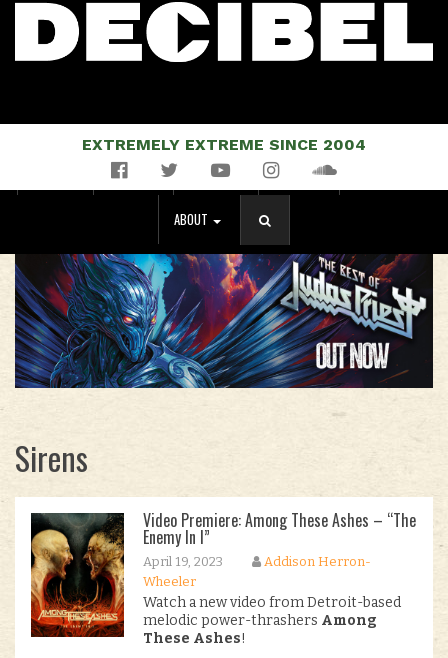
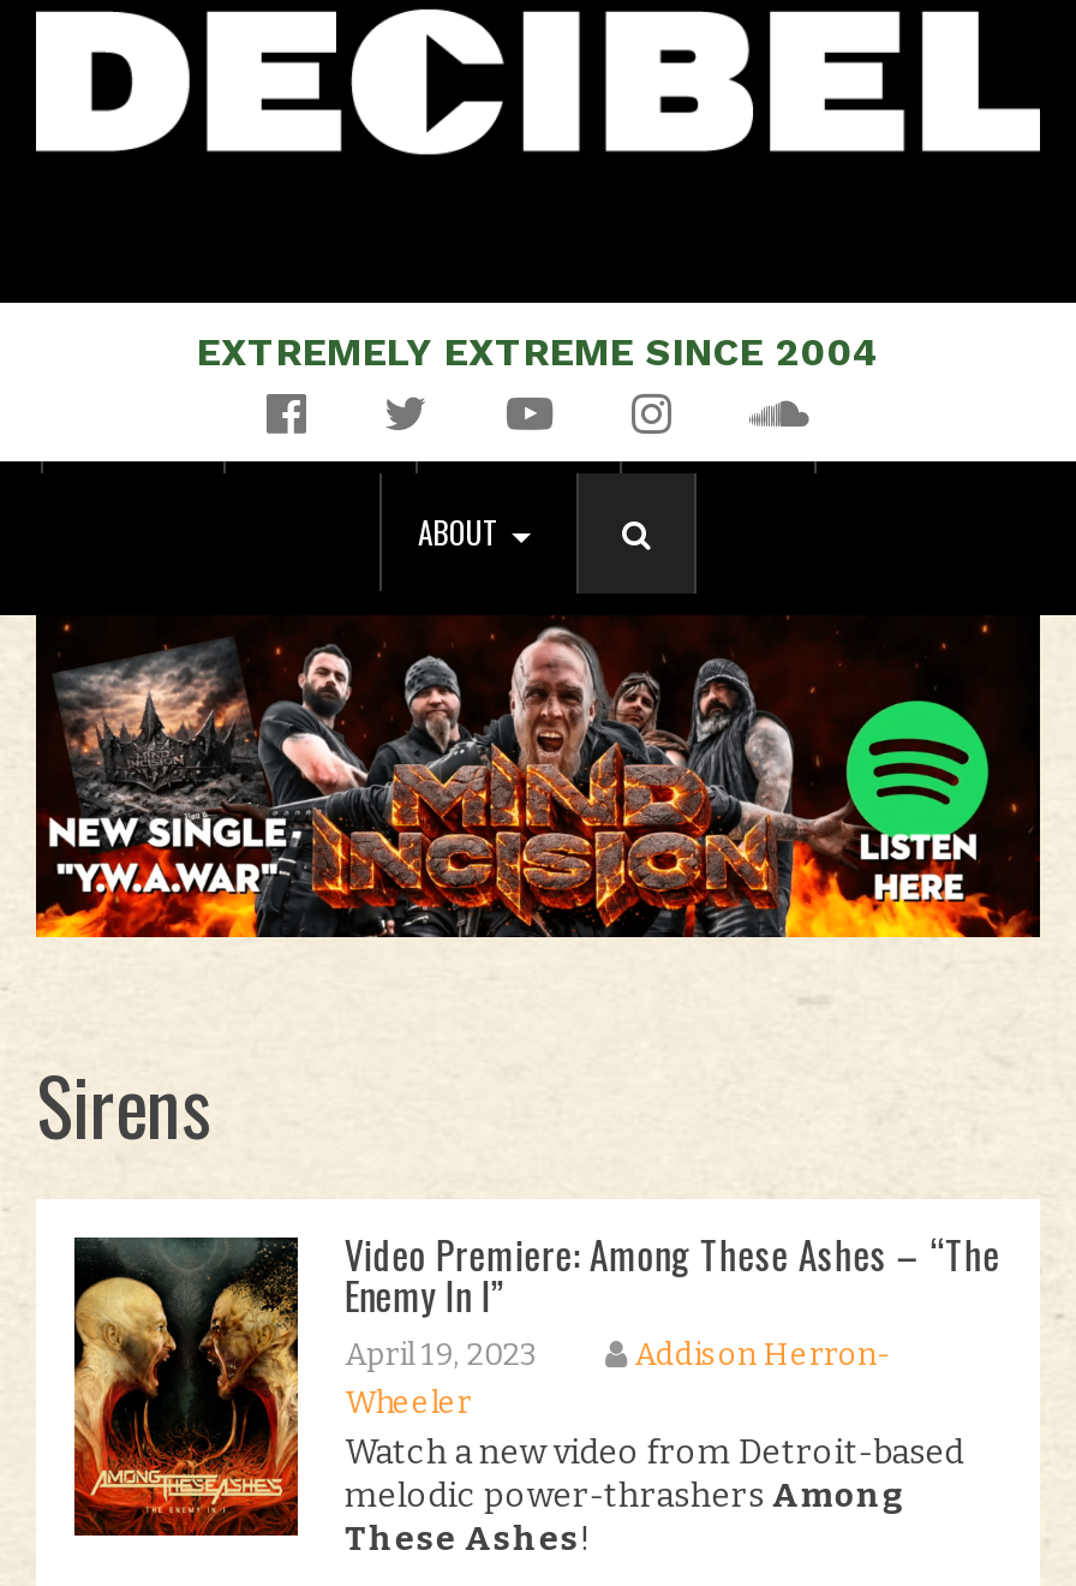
- [image]
+ [image]
